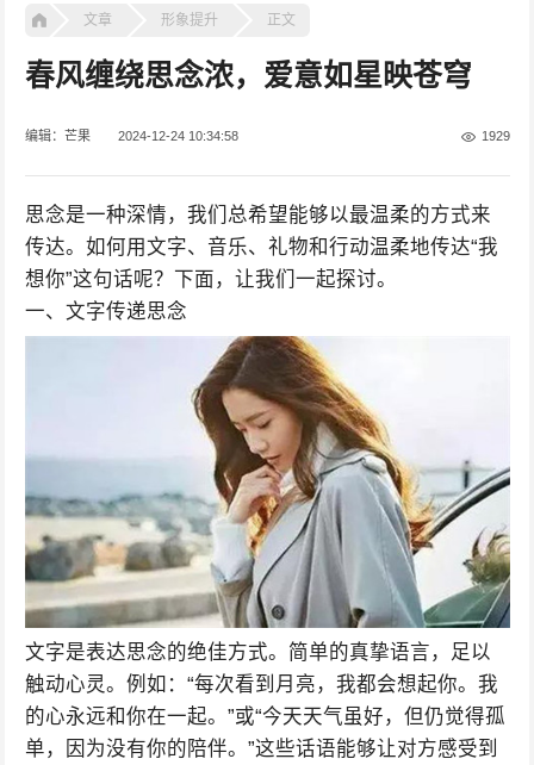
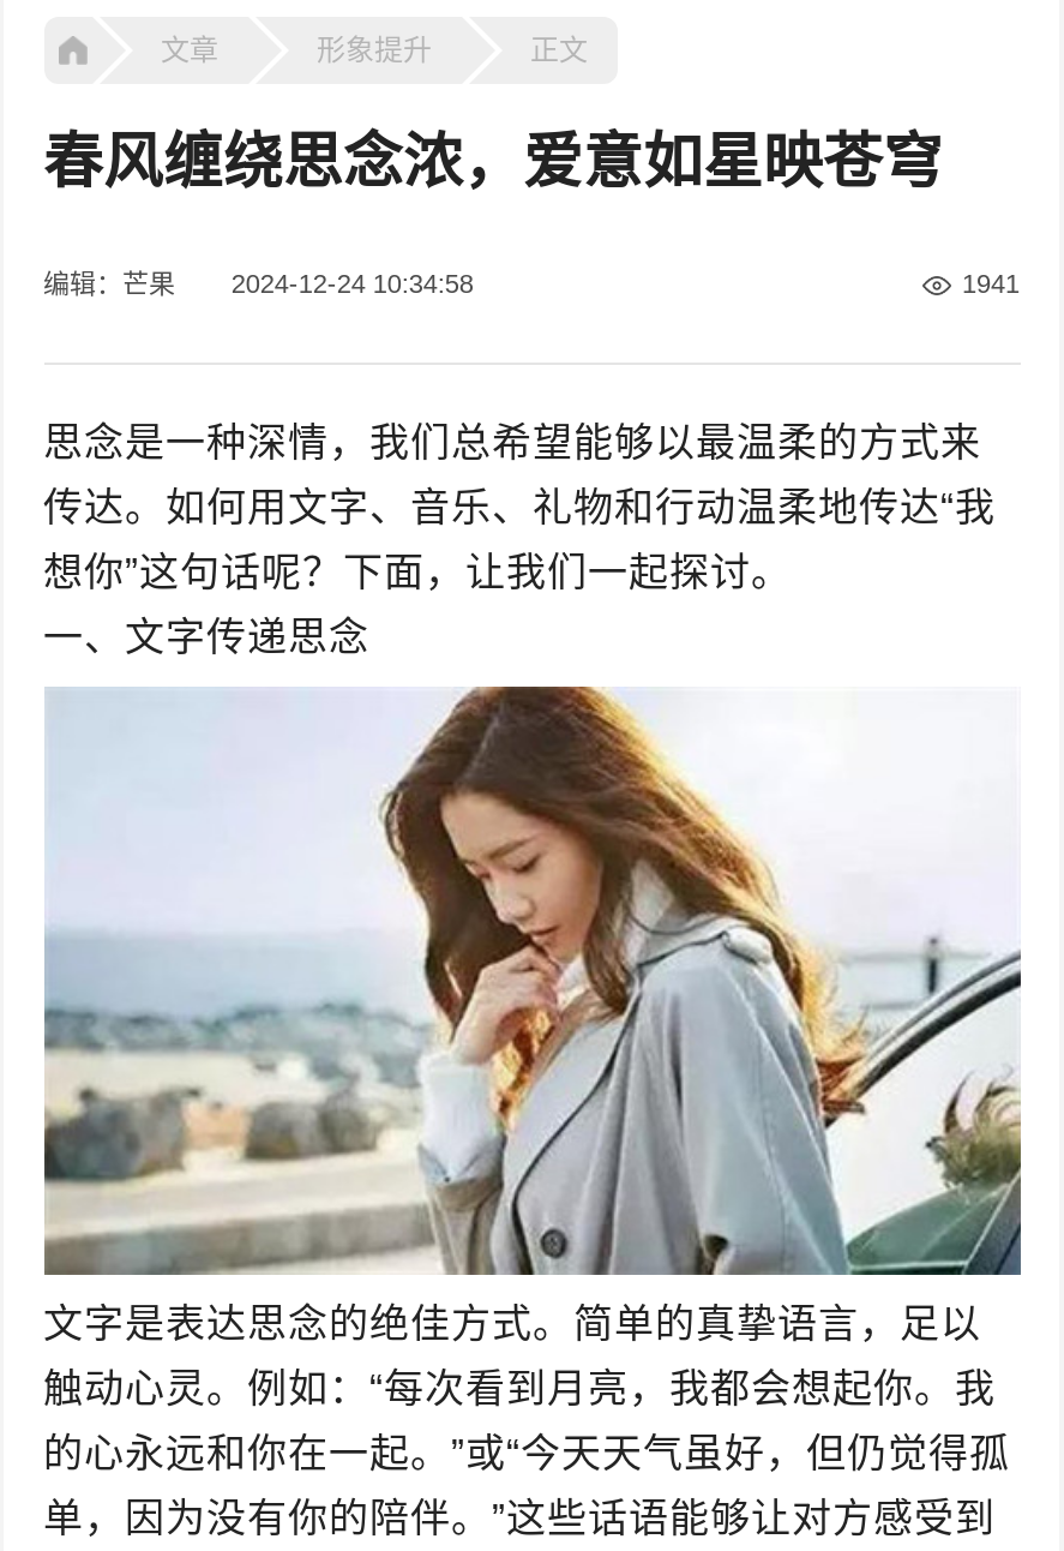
- 1929
+ 1941
